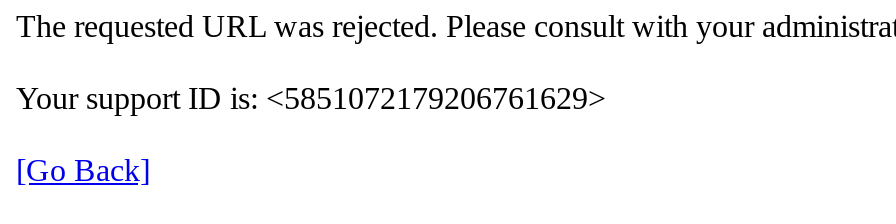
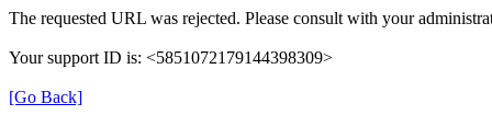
- Your support ID is: <5851072179206761629>
+ Your support ID is: <5851072179144398309>
